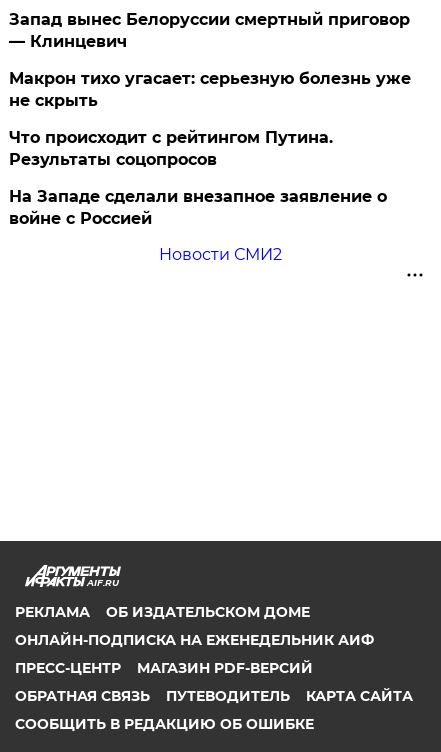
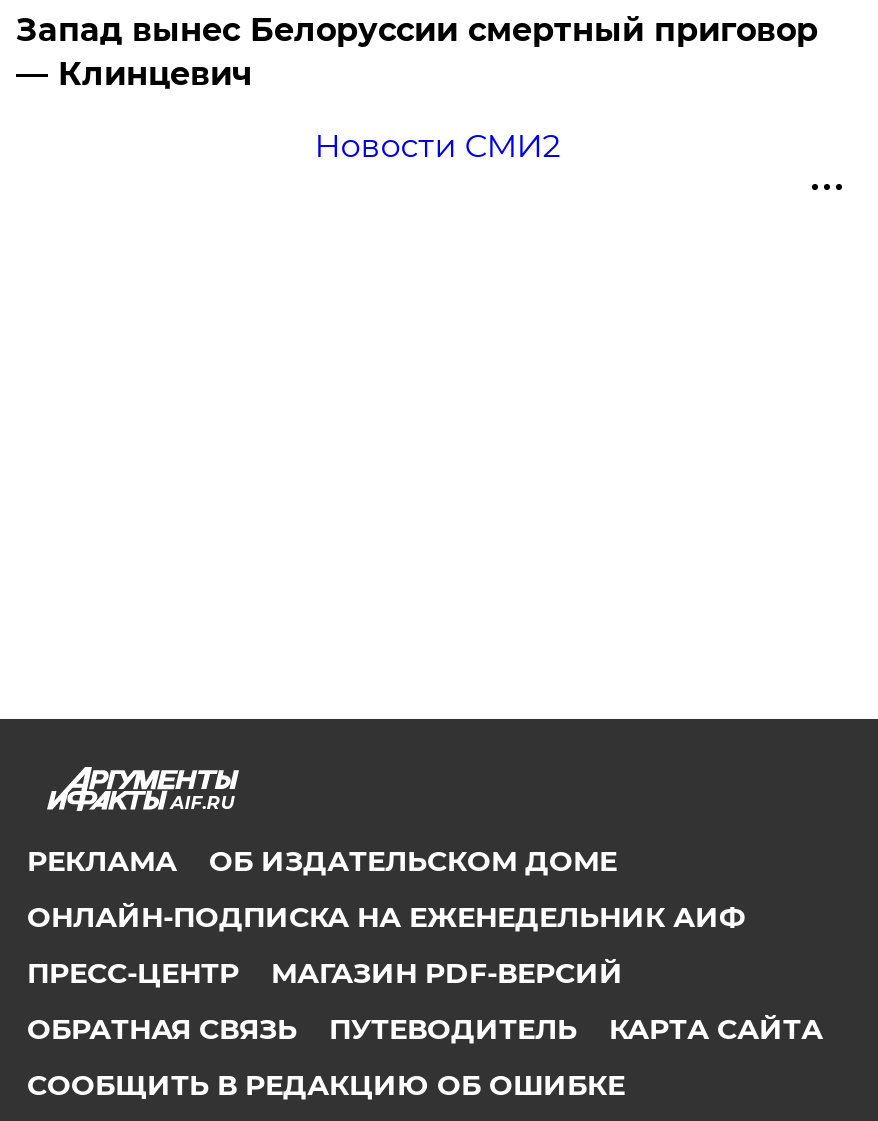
- Макрон тихо угасает: серьезную болезнь уже
- не скрыть
- Что происходит с рейтингом Путина.
- Результаты соцопросов
- На Западе сделали внезапное заявление о
- войне с Россией
